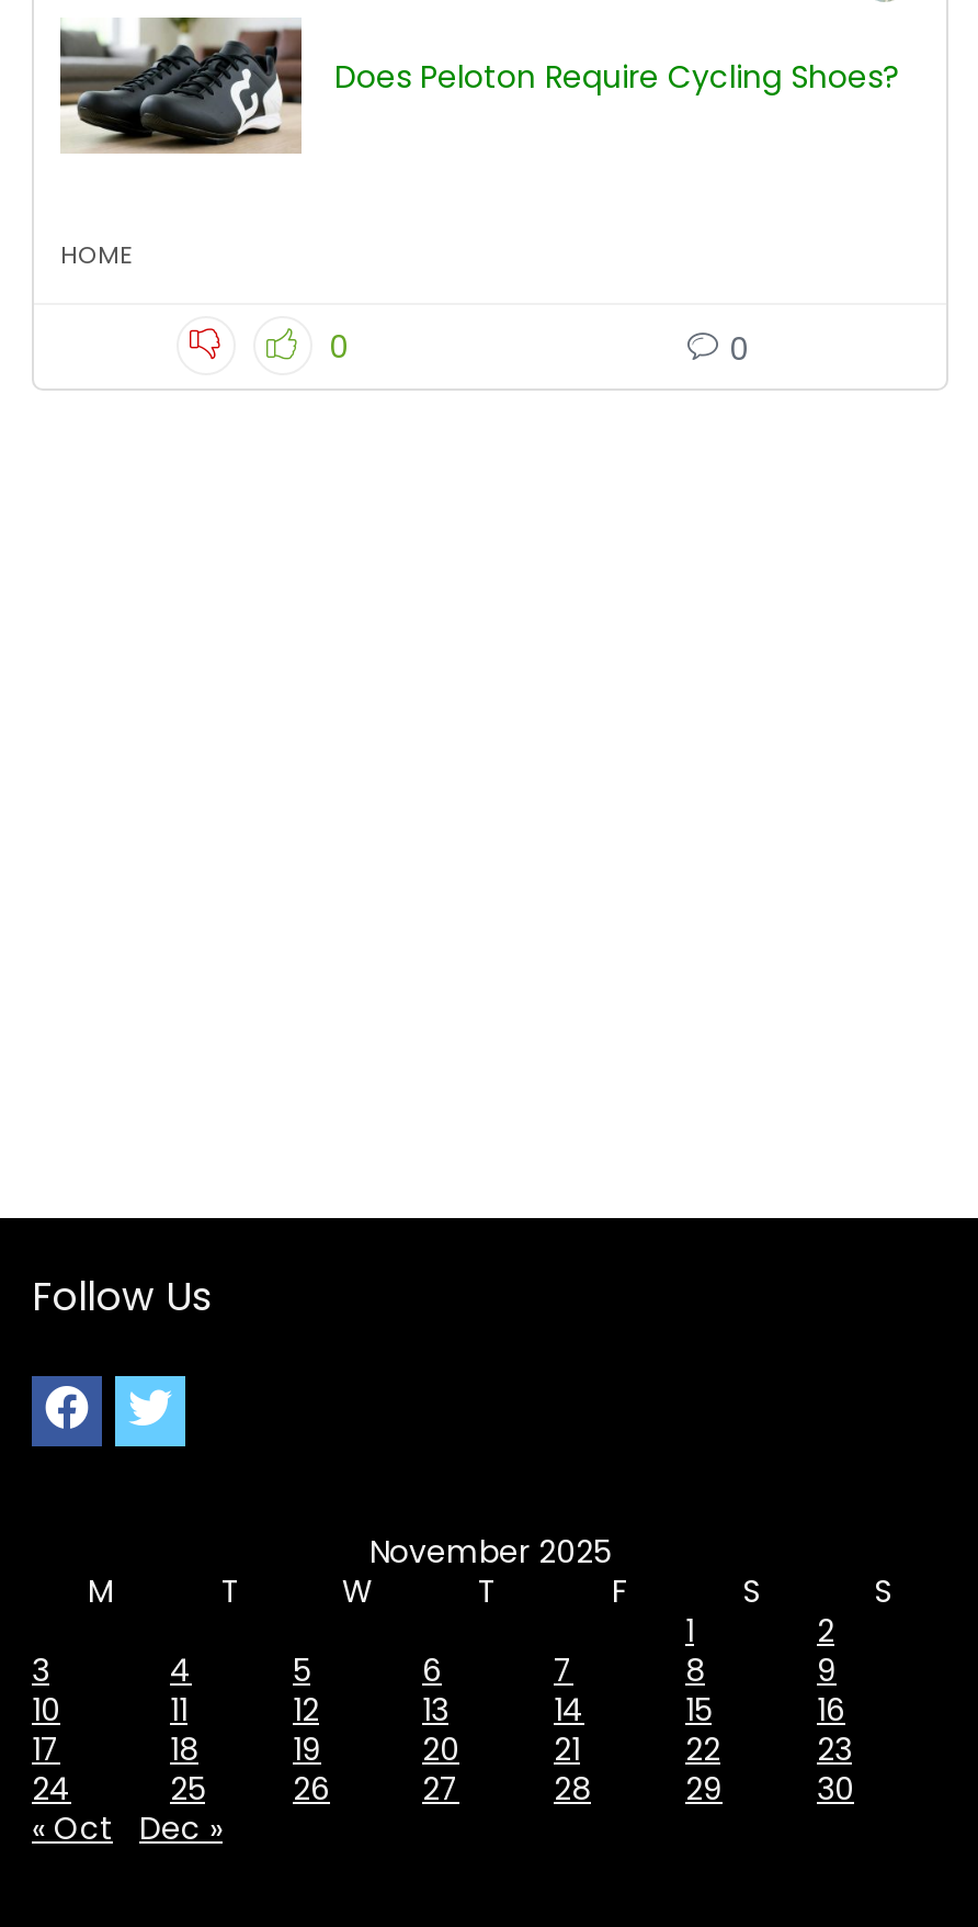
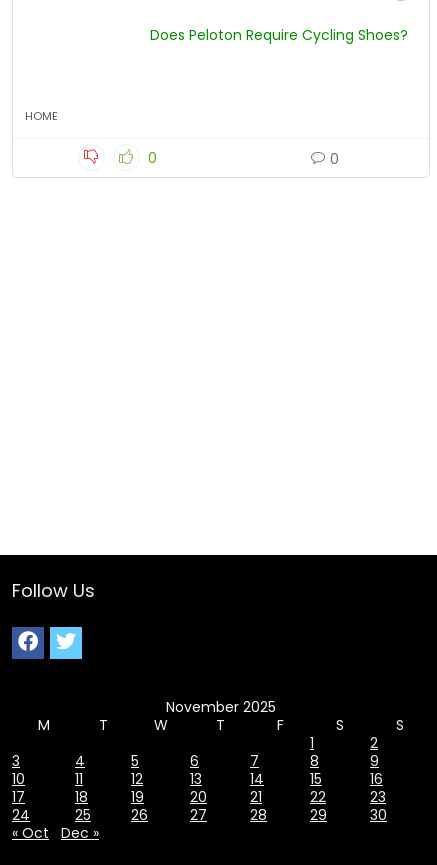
- [image]
